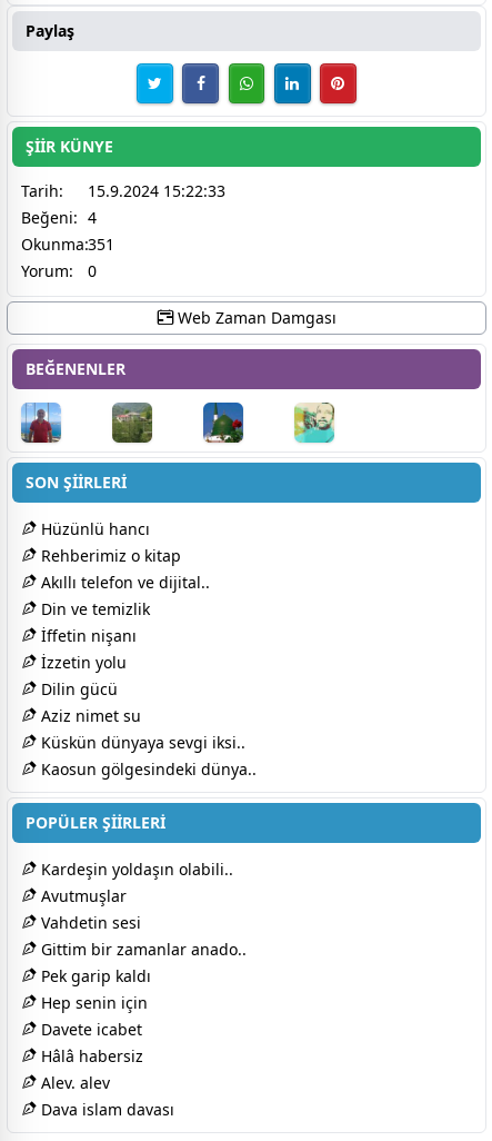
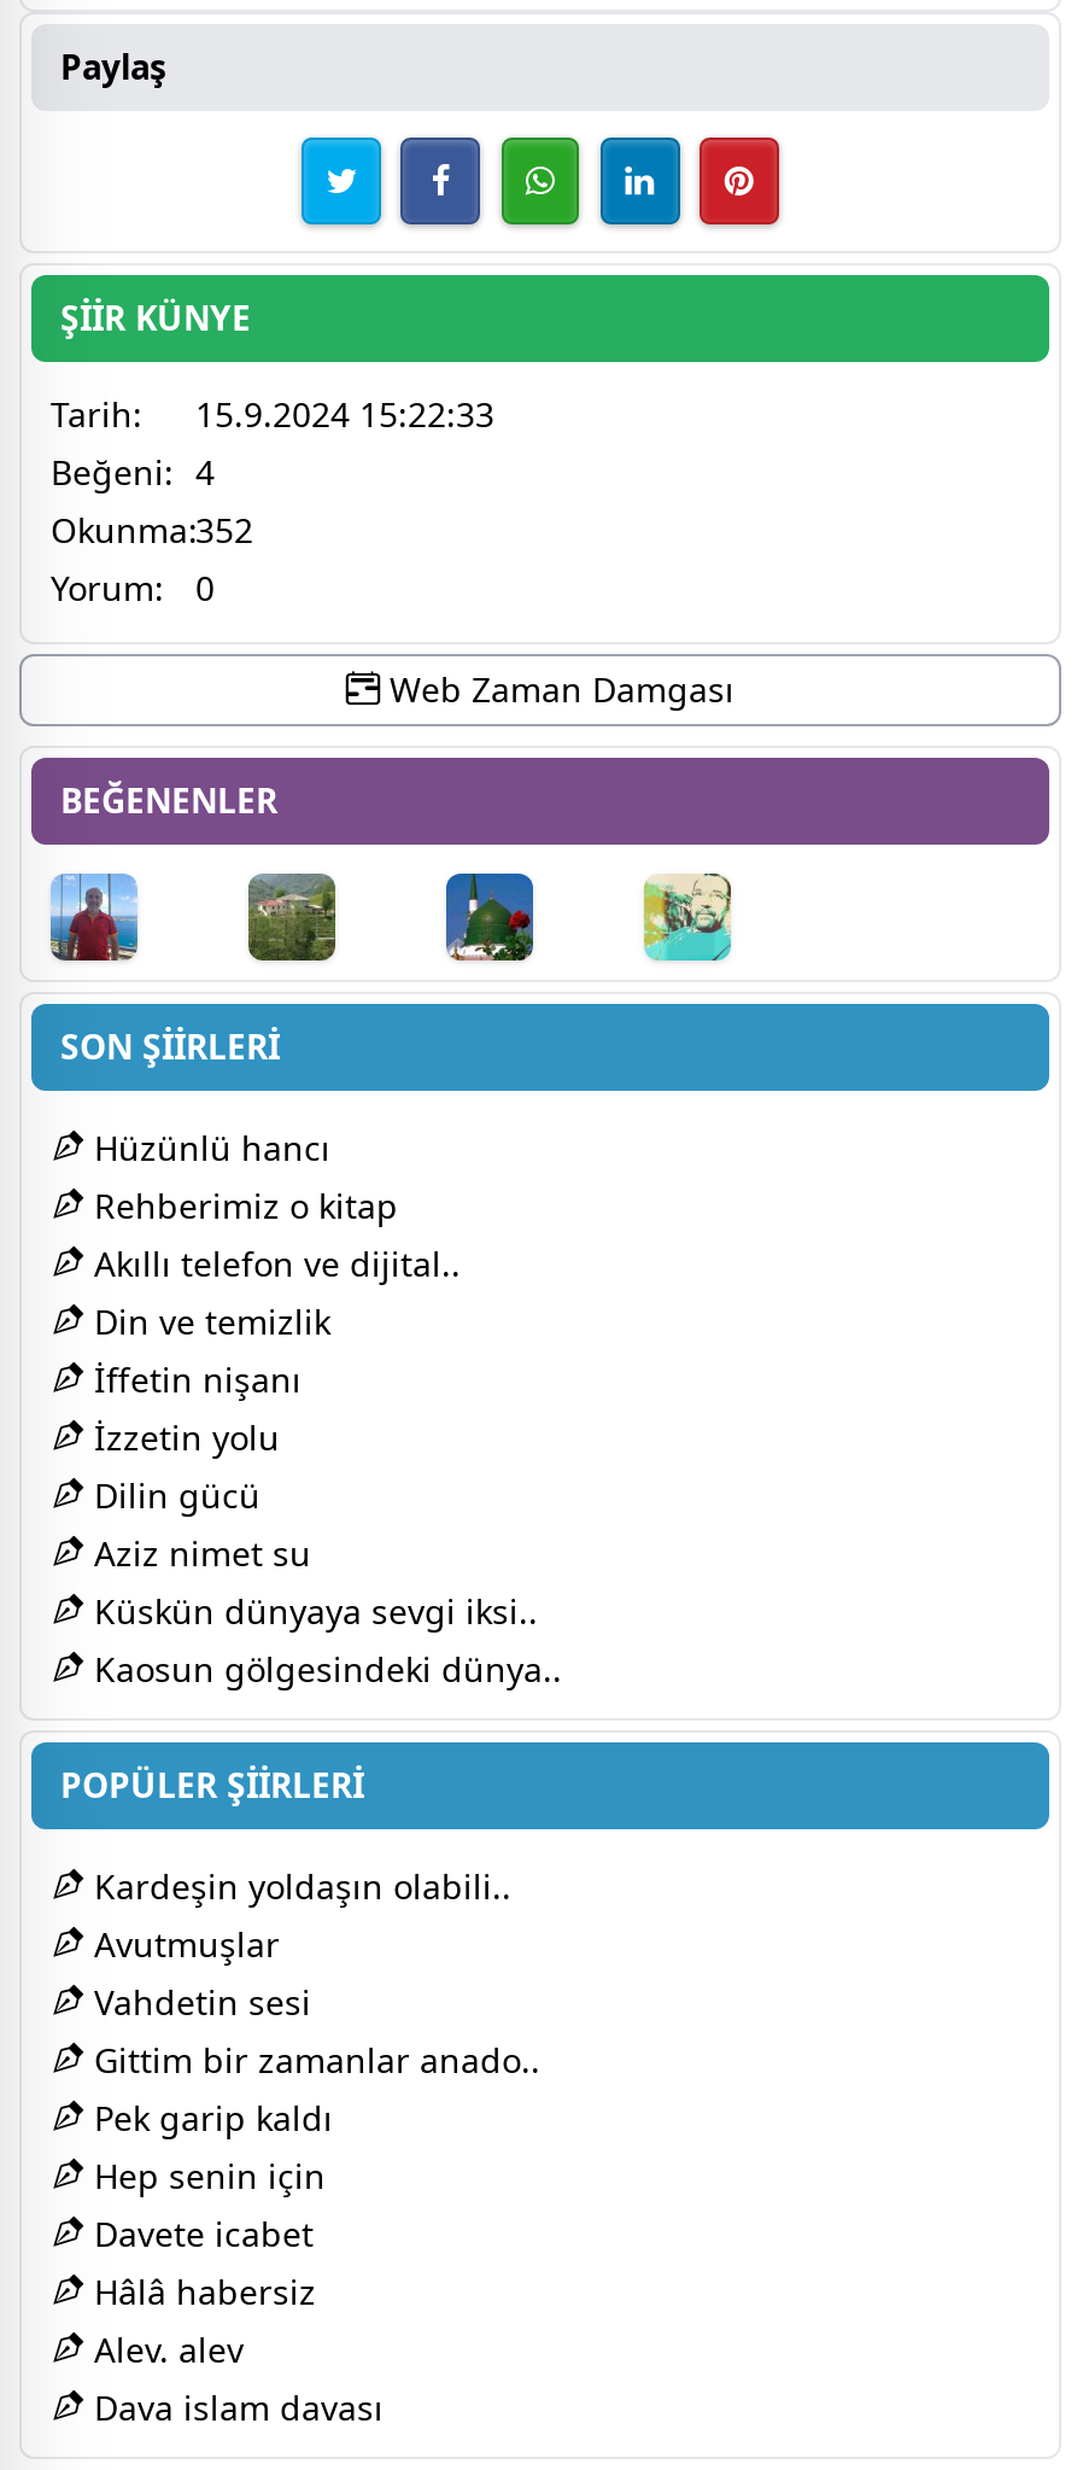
- Okunma:351
+ Okunma:352
